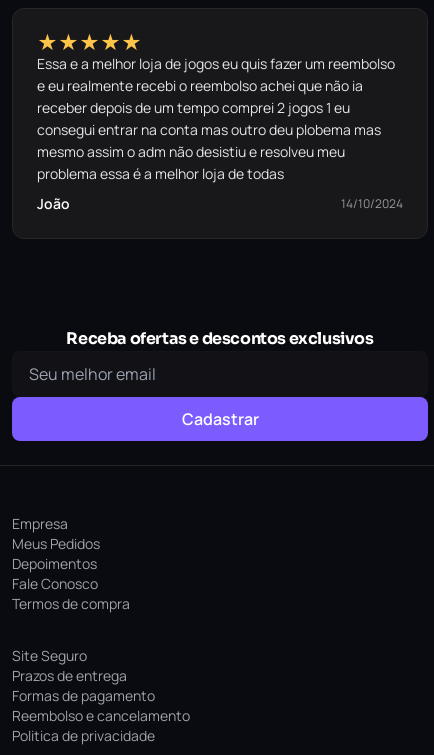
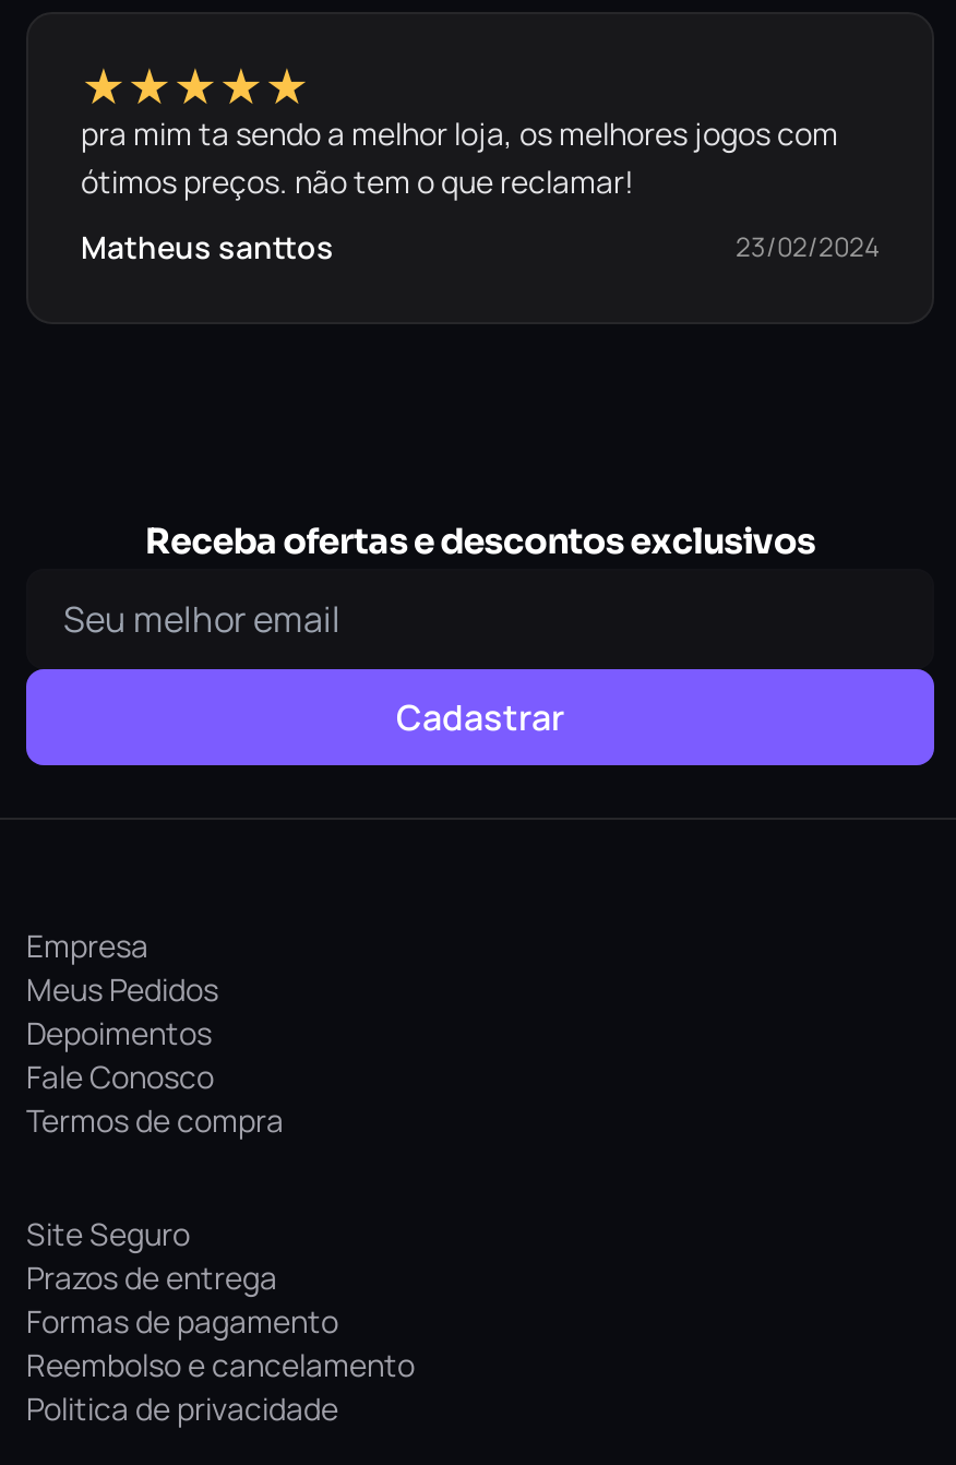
- Essa e a melhor loja de jogos eu quis fazer um reembolso
- e eu realmente recebi o reembolso achei que não ia
- receber depois de um tempo comprei 2 jogos 1 eu
- consegui entrar na conta mas outro deu plobema mas
- mesmo assim o adm não desistiu e resolveu meu
- problema essa é a melhor loja de todas
+ pra mim ta sendo a melhor loja, os melhores jogos com
+ ótimos preços. não tem o que reclamar!

- João
- 14/10/2024
+ Matheus santtos
+ 23/02/2024
